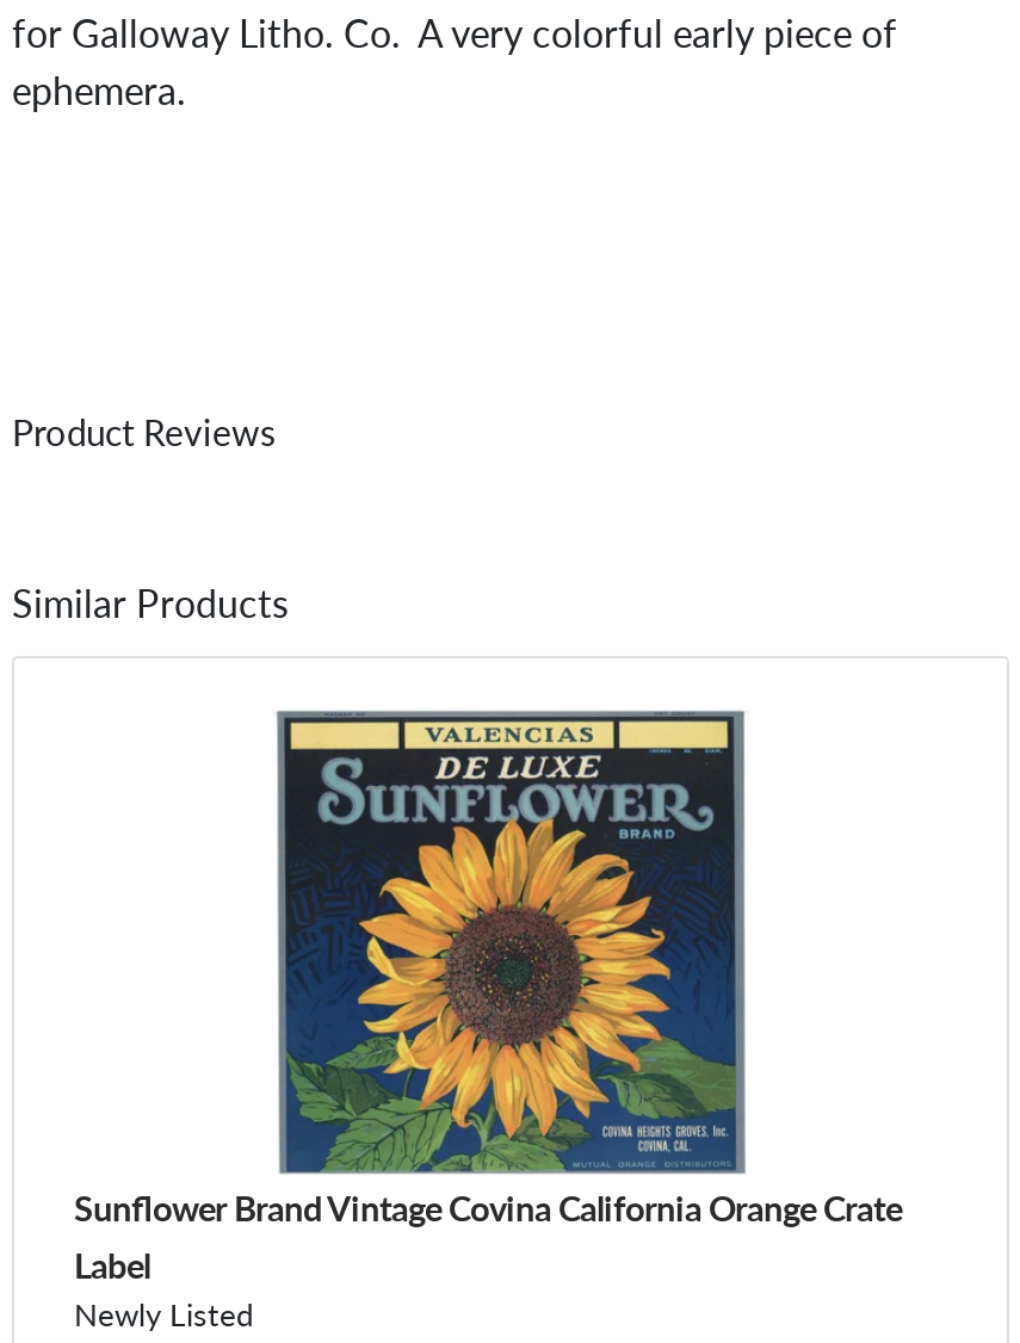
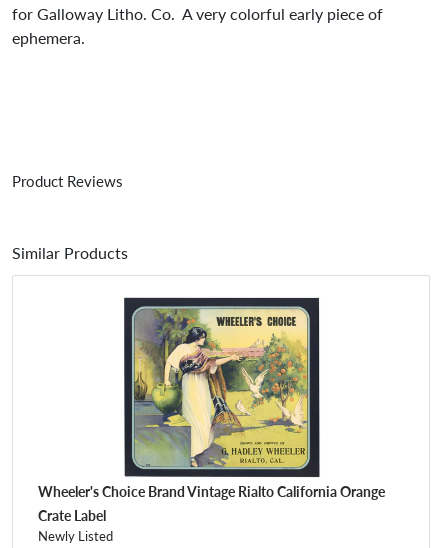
- [image]
- Sunflower Brand Vintage Covina California Orange Crate
- Label
+ [image]
+ Wheeler's Choice Brand Vintage Rialto California Orange
+ Crate Label
